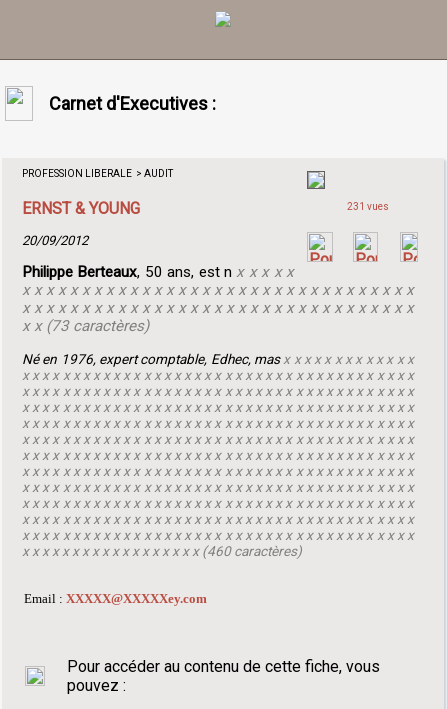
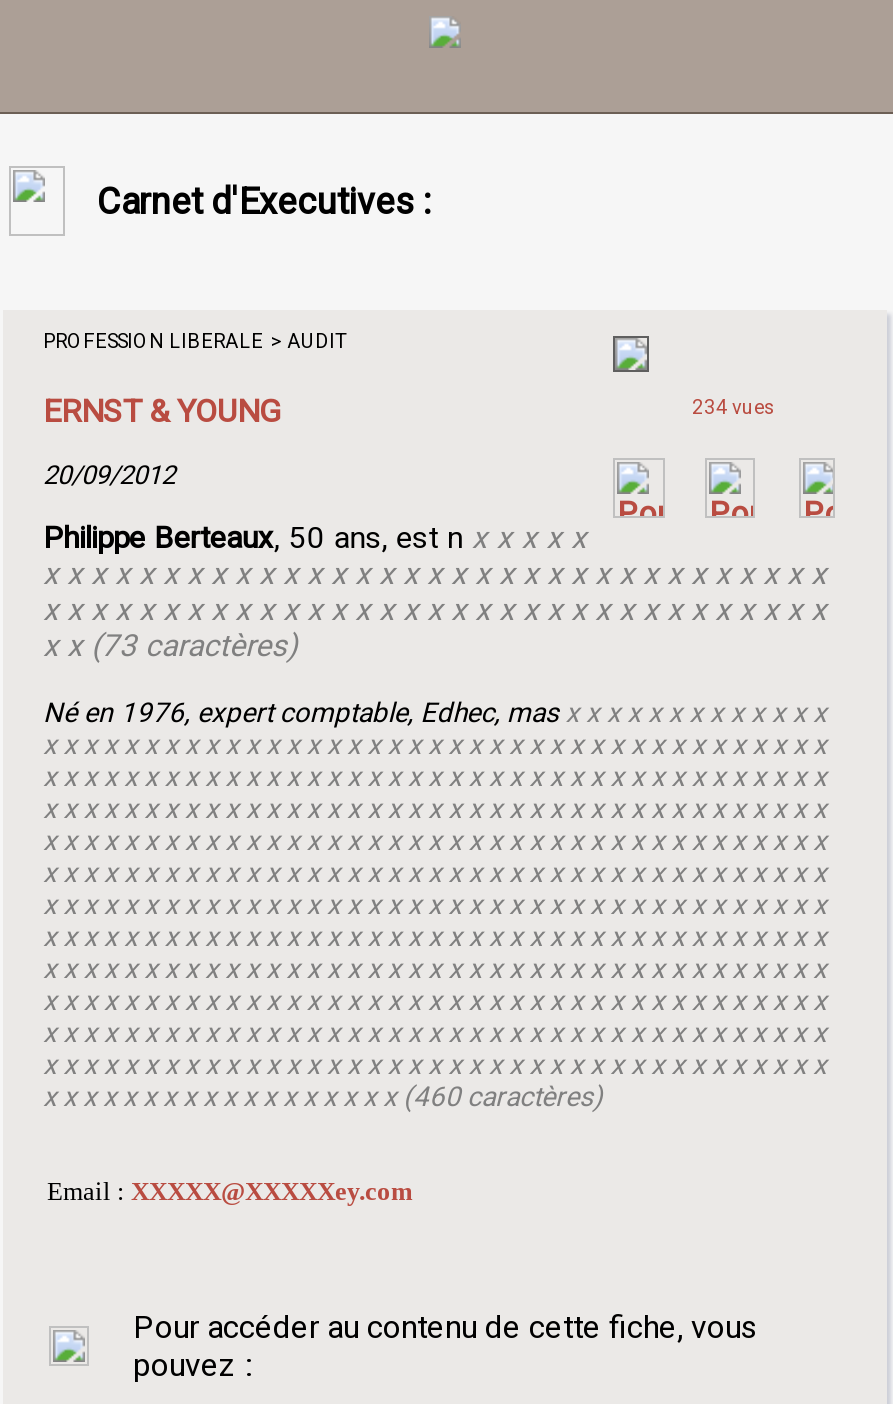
- 231 vues
+ 234 vues
